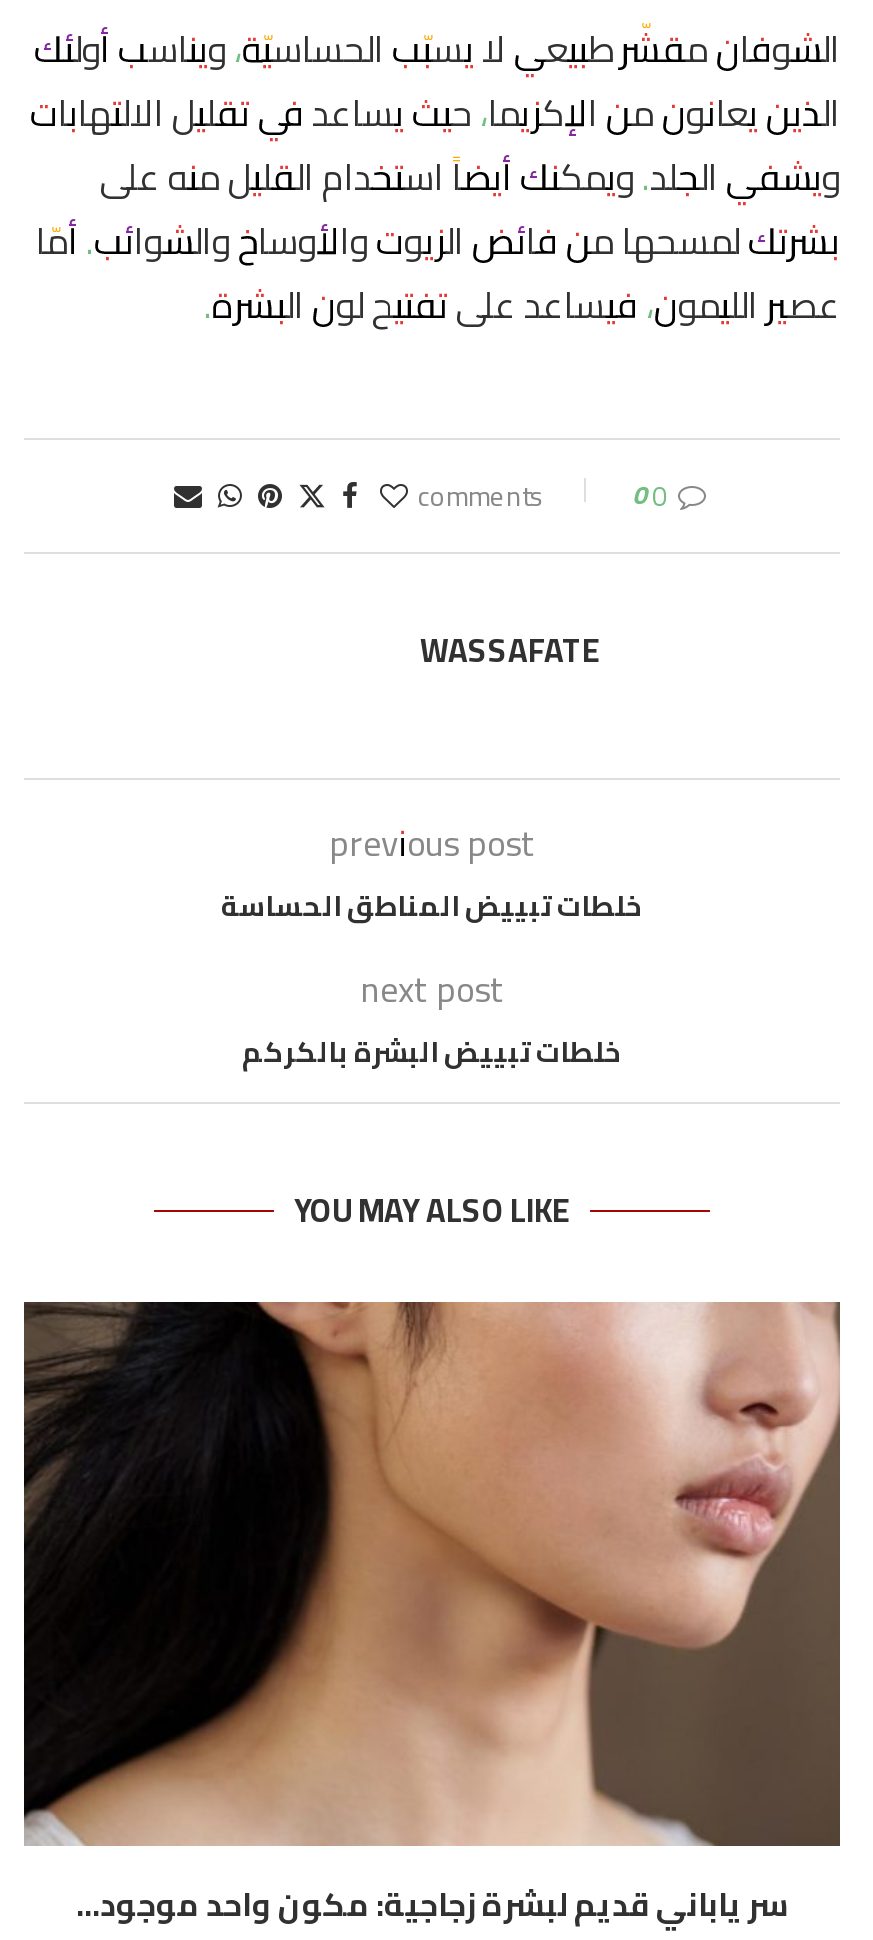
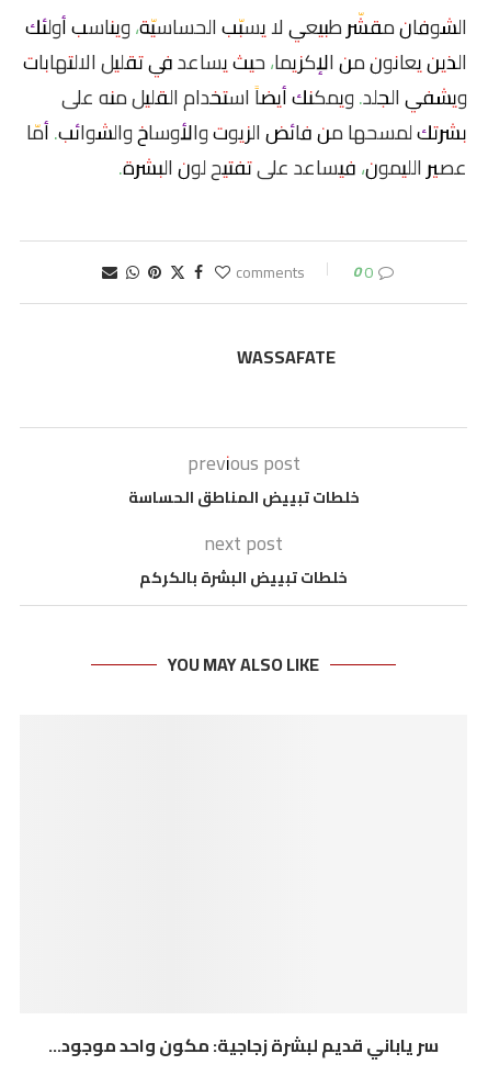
- [image]
